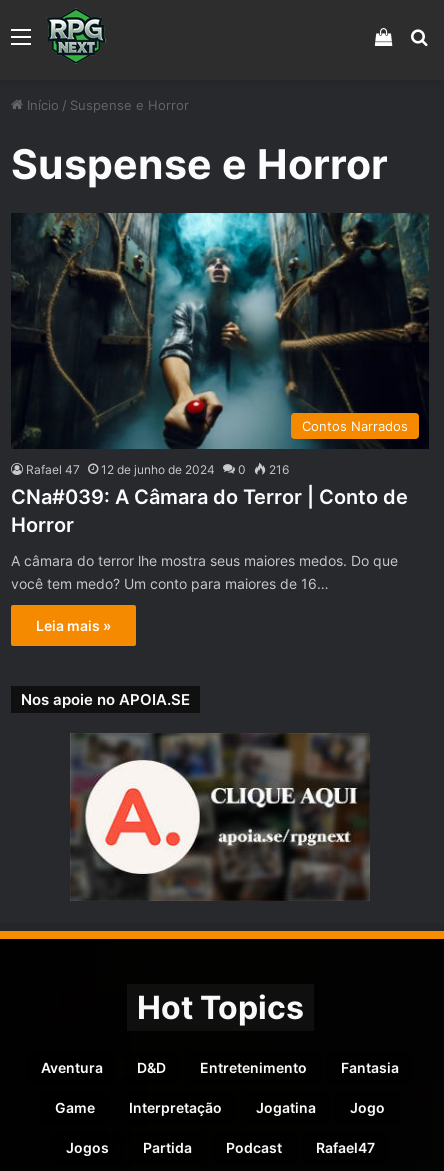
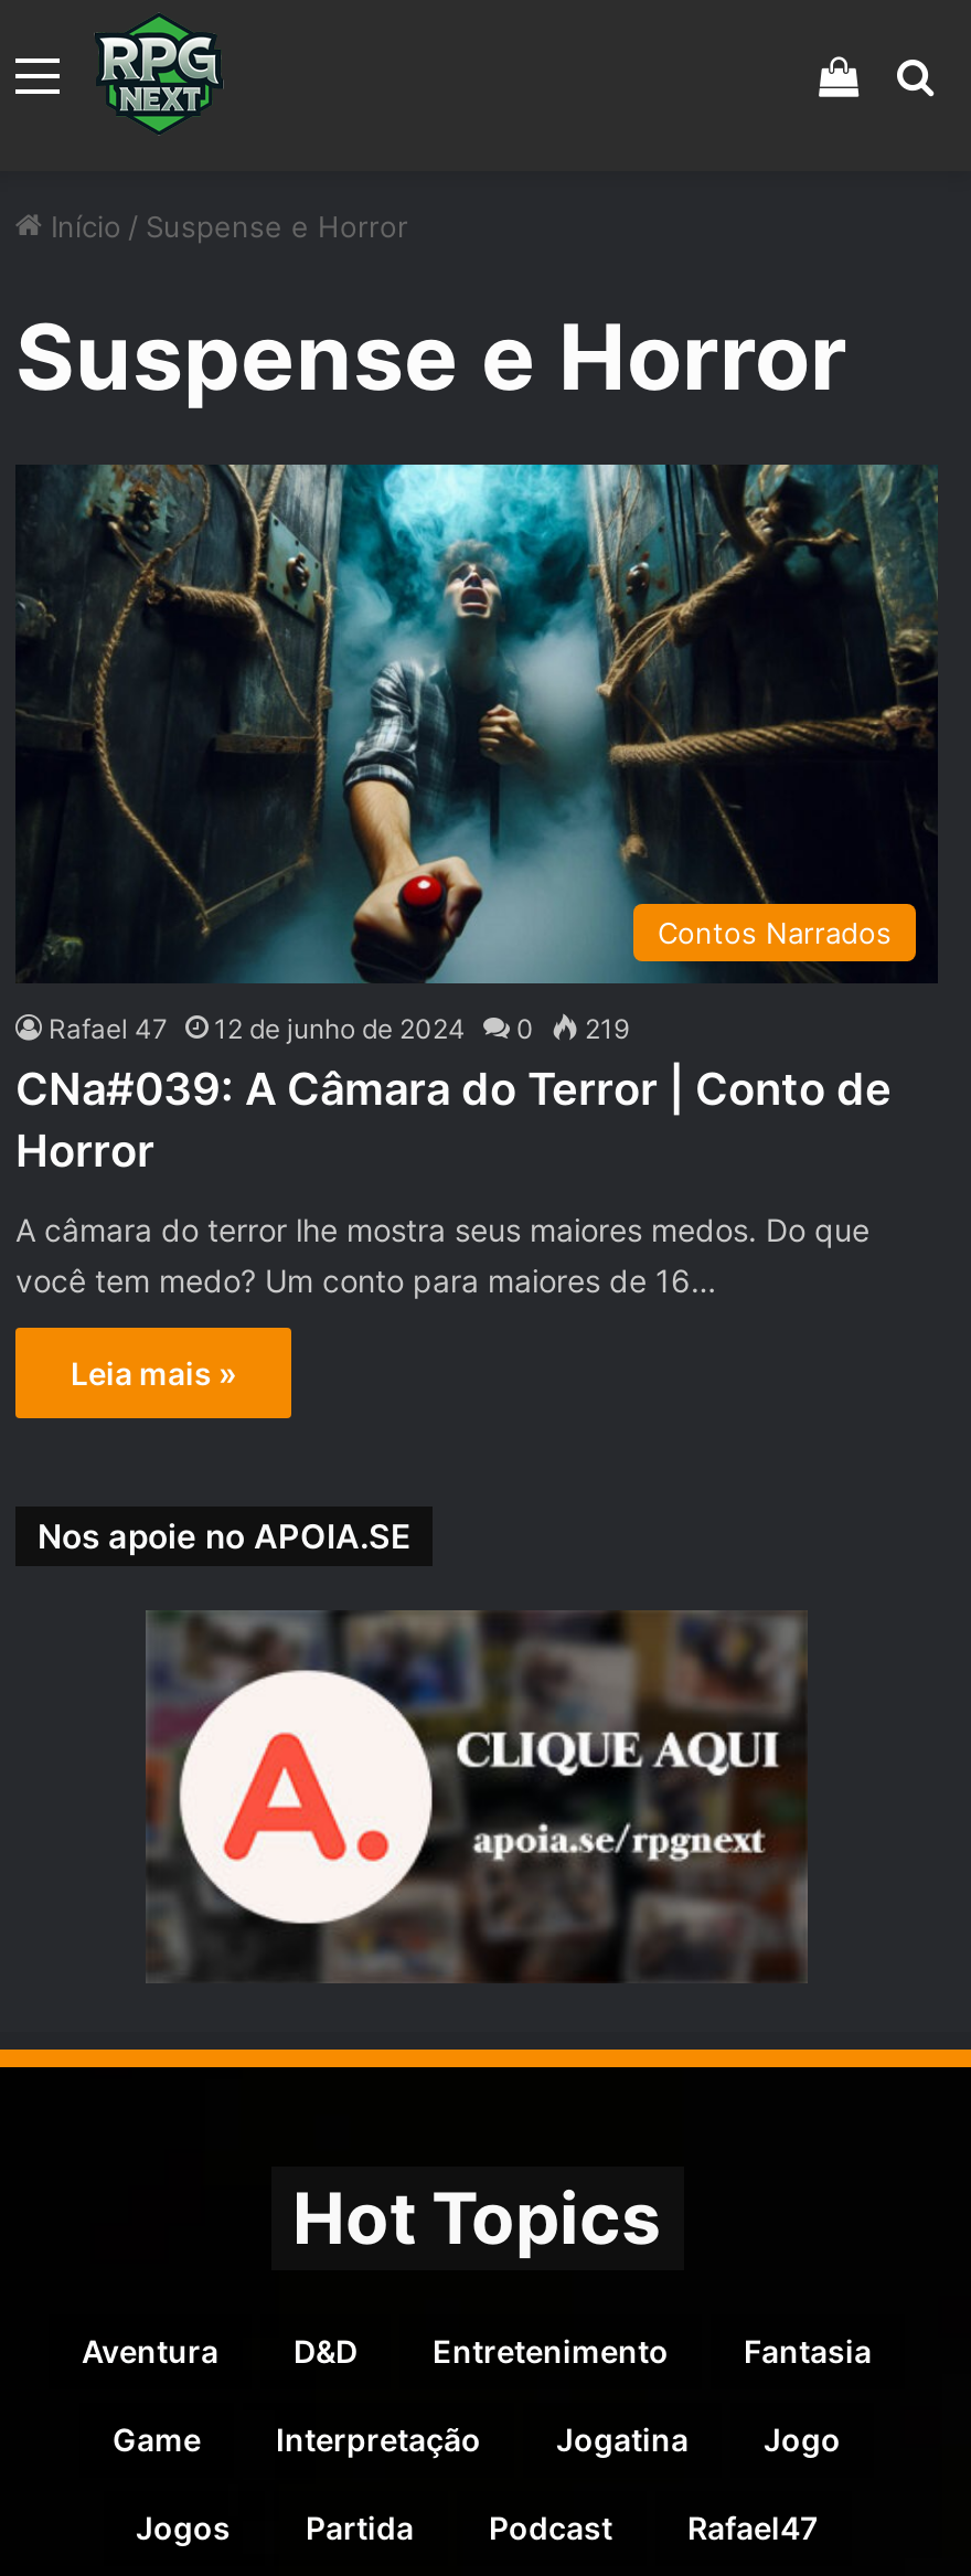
- Rafael 47 12 de junho de 2024 0 216
+ Rafael 47 12 de junho de 2024 0 219
